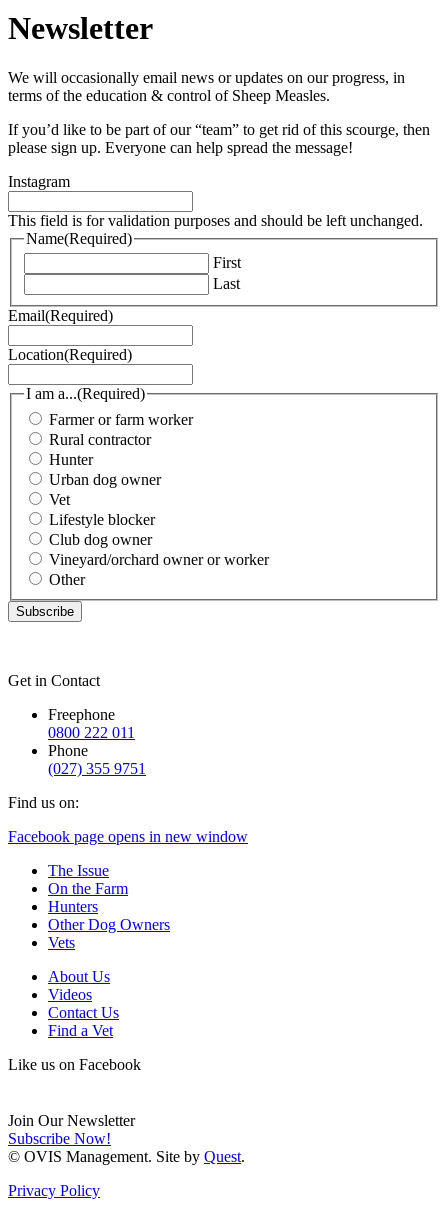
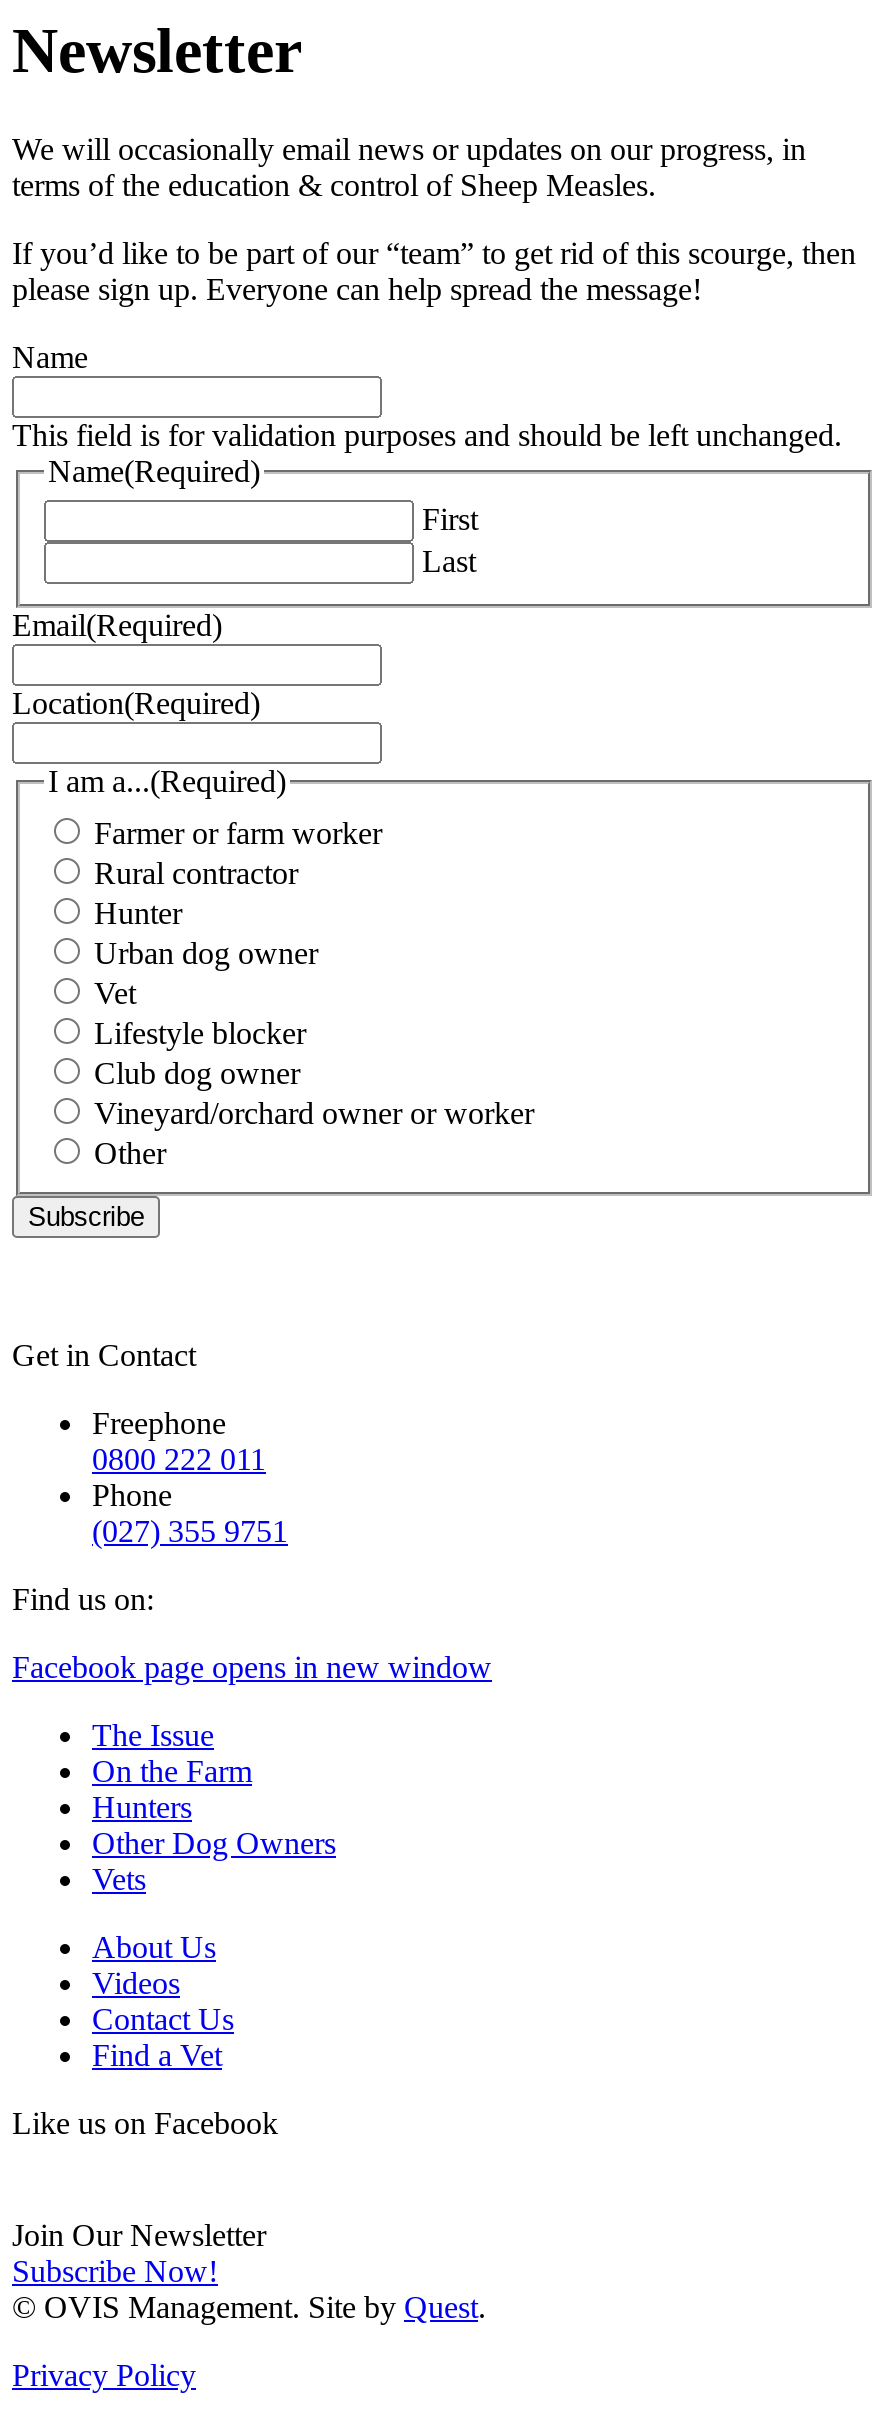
- Instagram
+ Name
